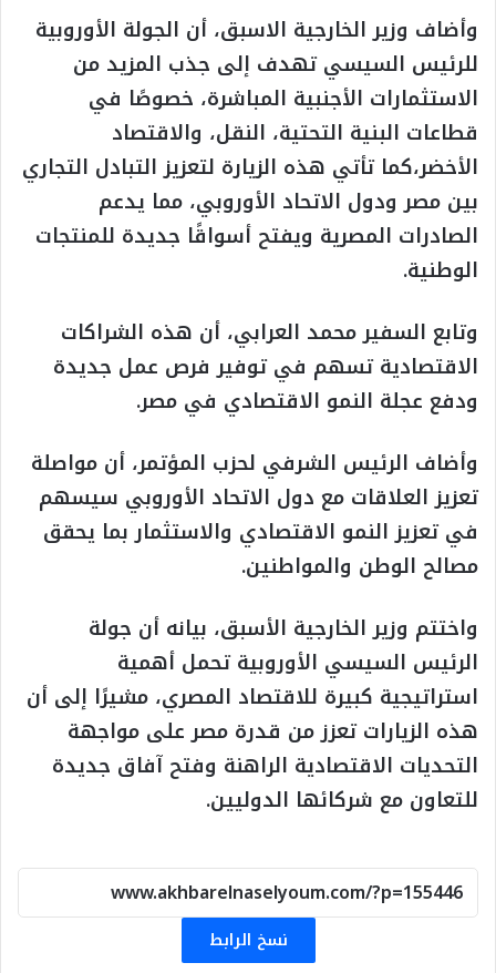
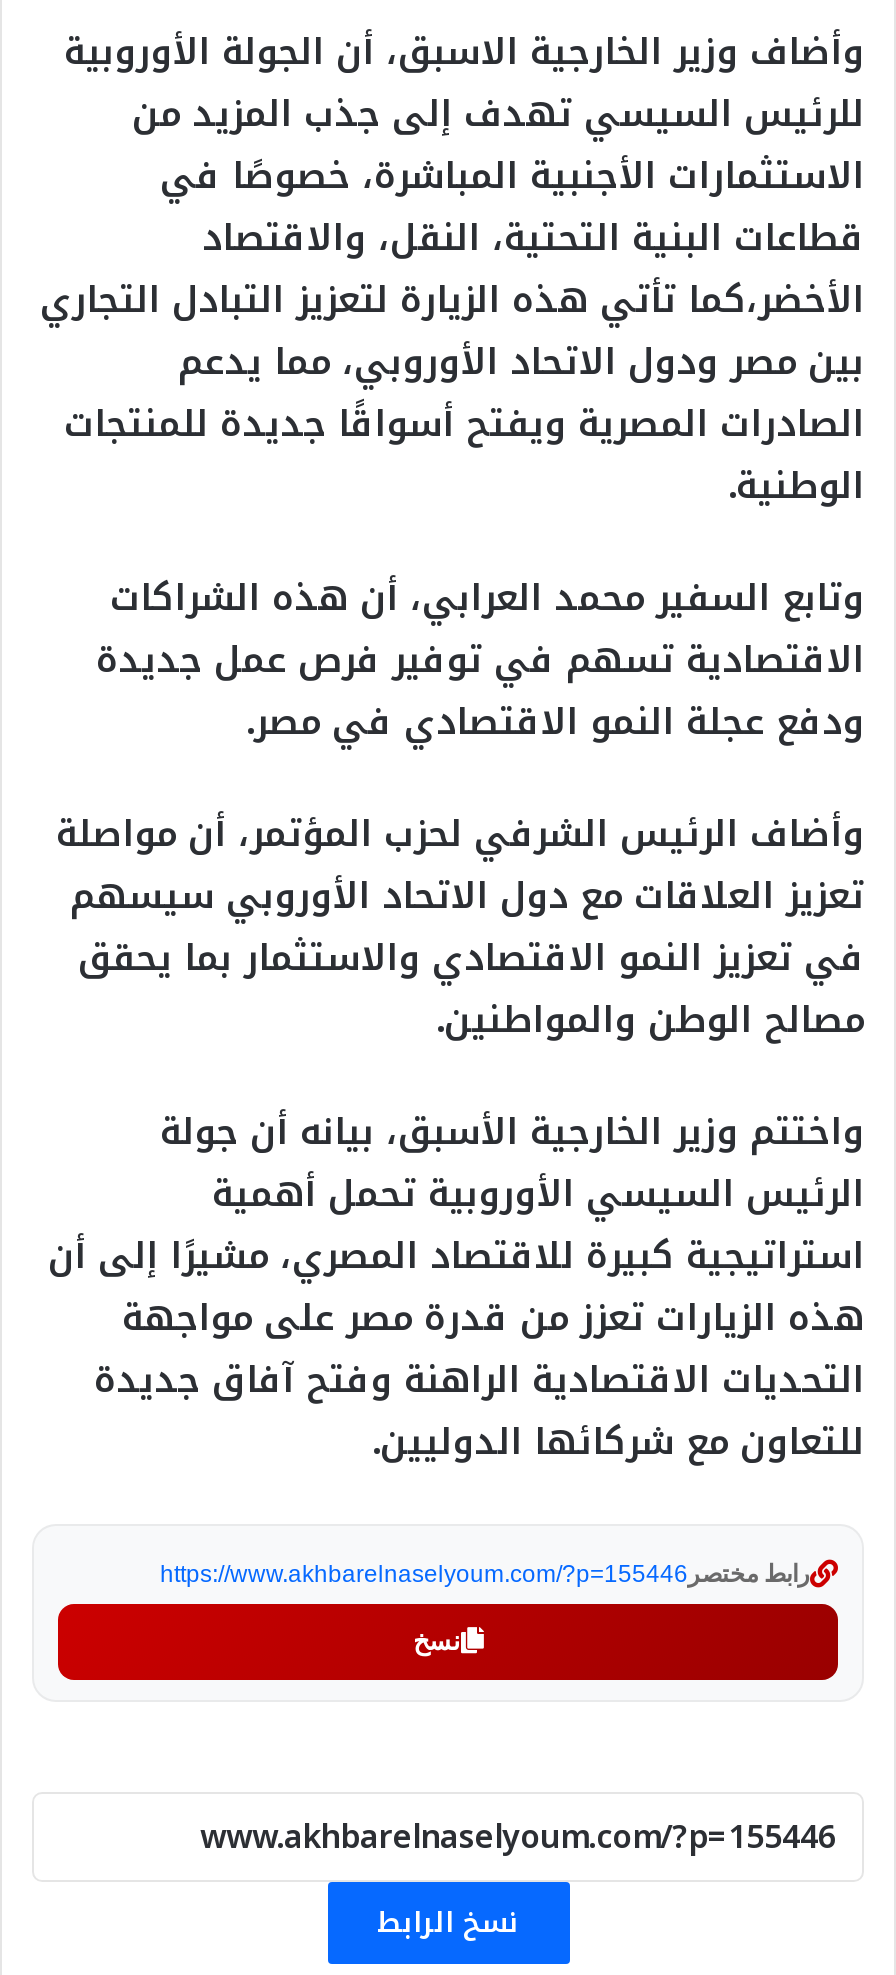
+ رابط مختصر https://www.akhbarelnaselyoum.com/?p=155446
+ نسخ
